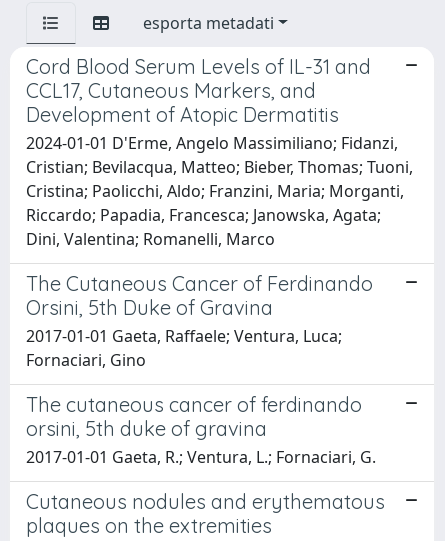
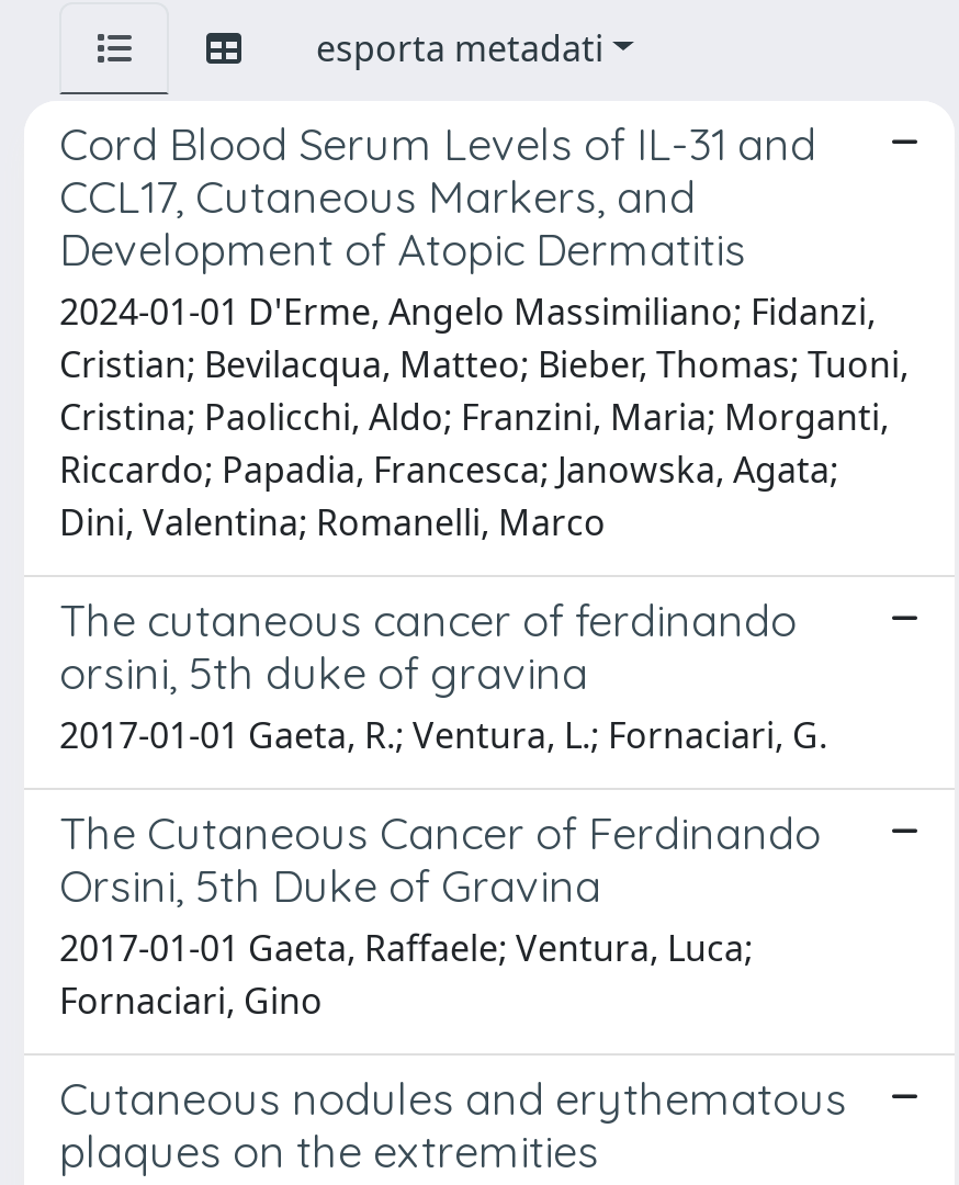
moved down: The Cutaneous Cancer of Ferdinando | Orsini, 5th Duke of Gravina | 2017-01-01 Gaeta, Raffaele; Ventura, Luca; | Fornaciari, Gino

moved up: The cutaneous cancer of ferdinando | orsini, 5th duke of gravina | 2017-01-01 Gaeta, R.; Ventura, L.; Fornaciari, G.
